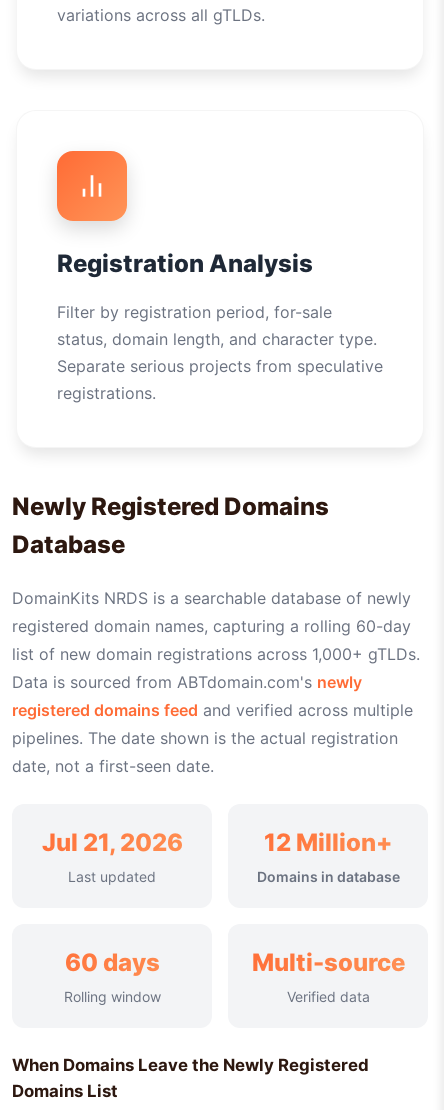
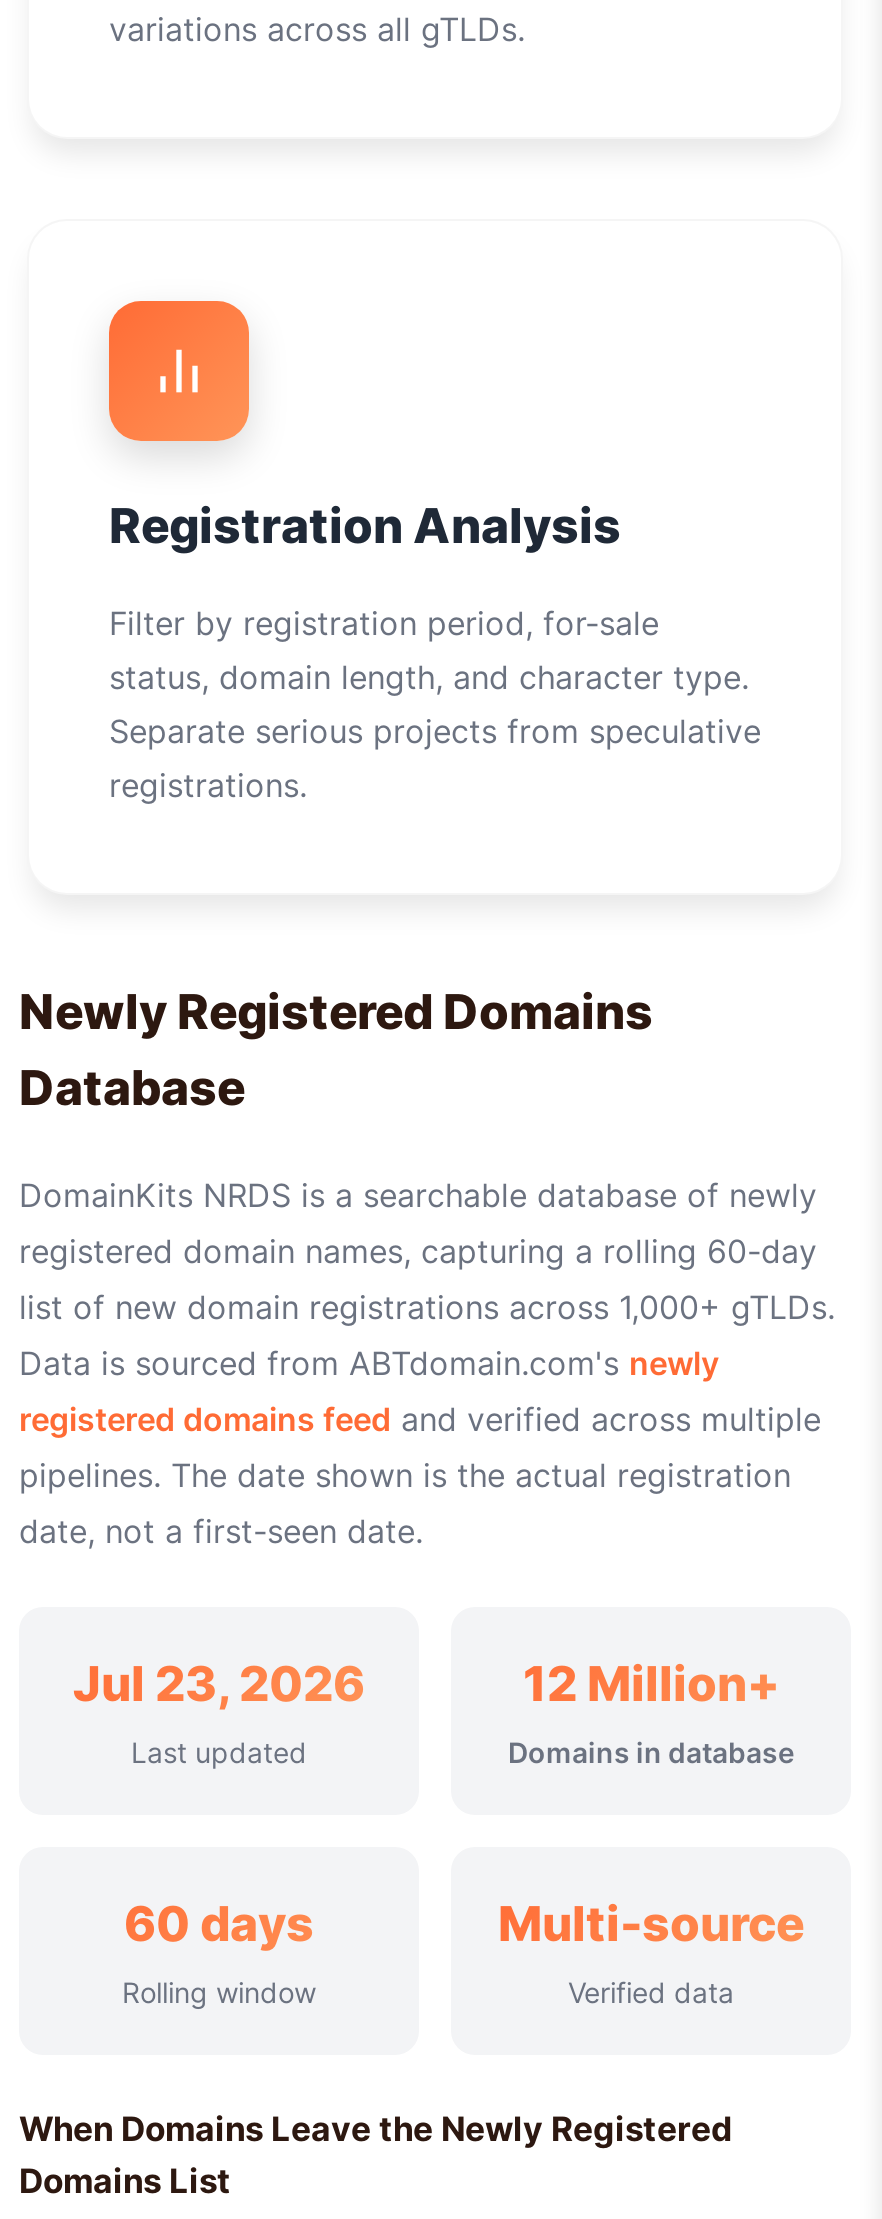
- Jul 21, 2026
+ Jul 23, 2026
